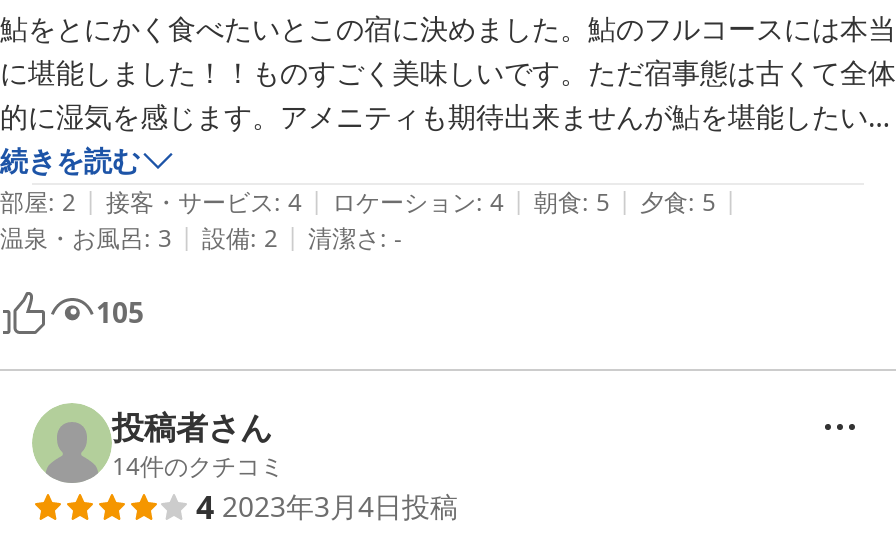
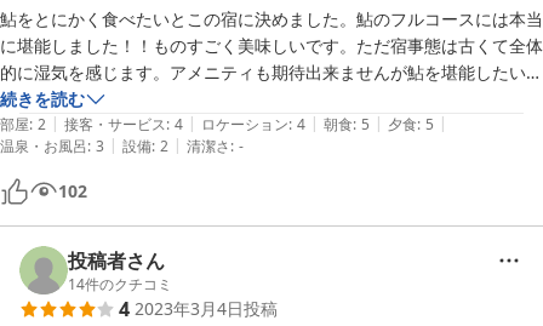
- 105
+ 102
